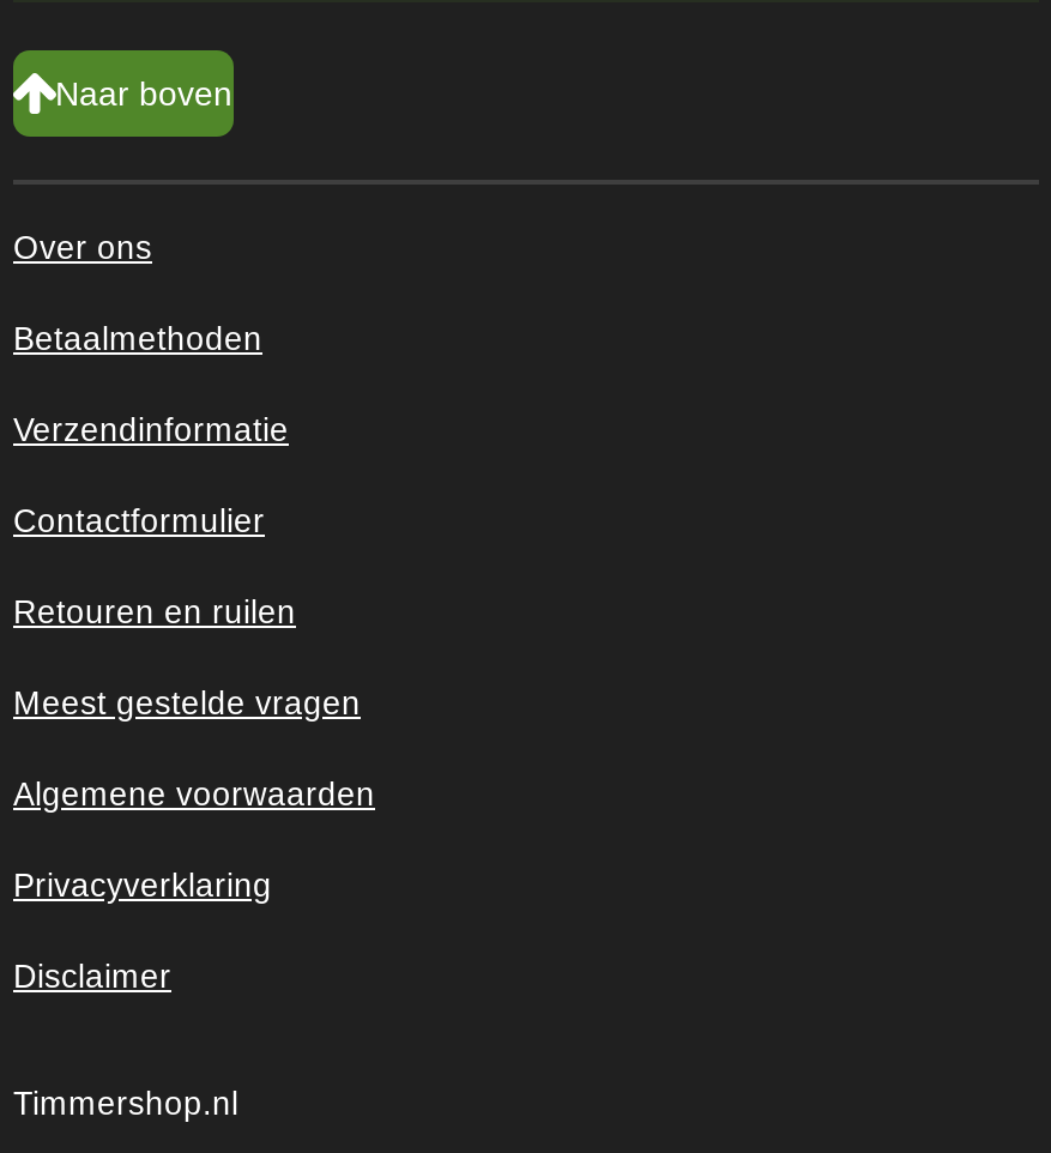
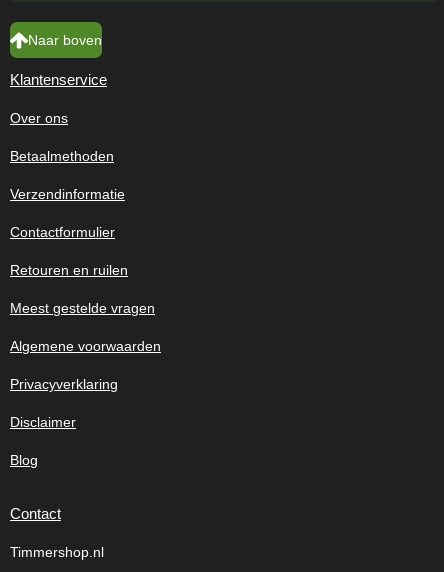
+ Klantenservice

+ Blog
+ Contact
